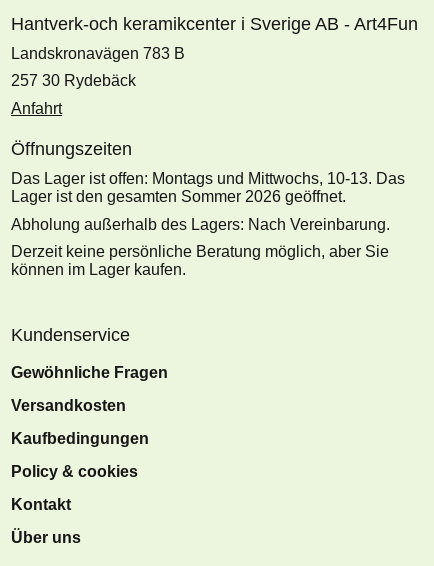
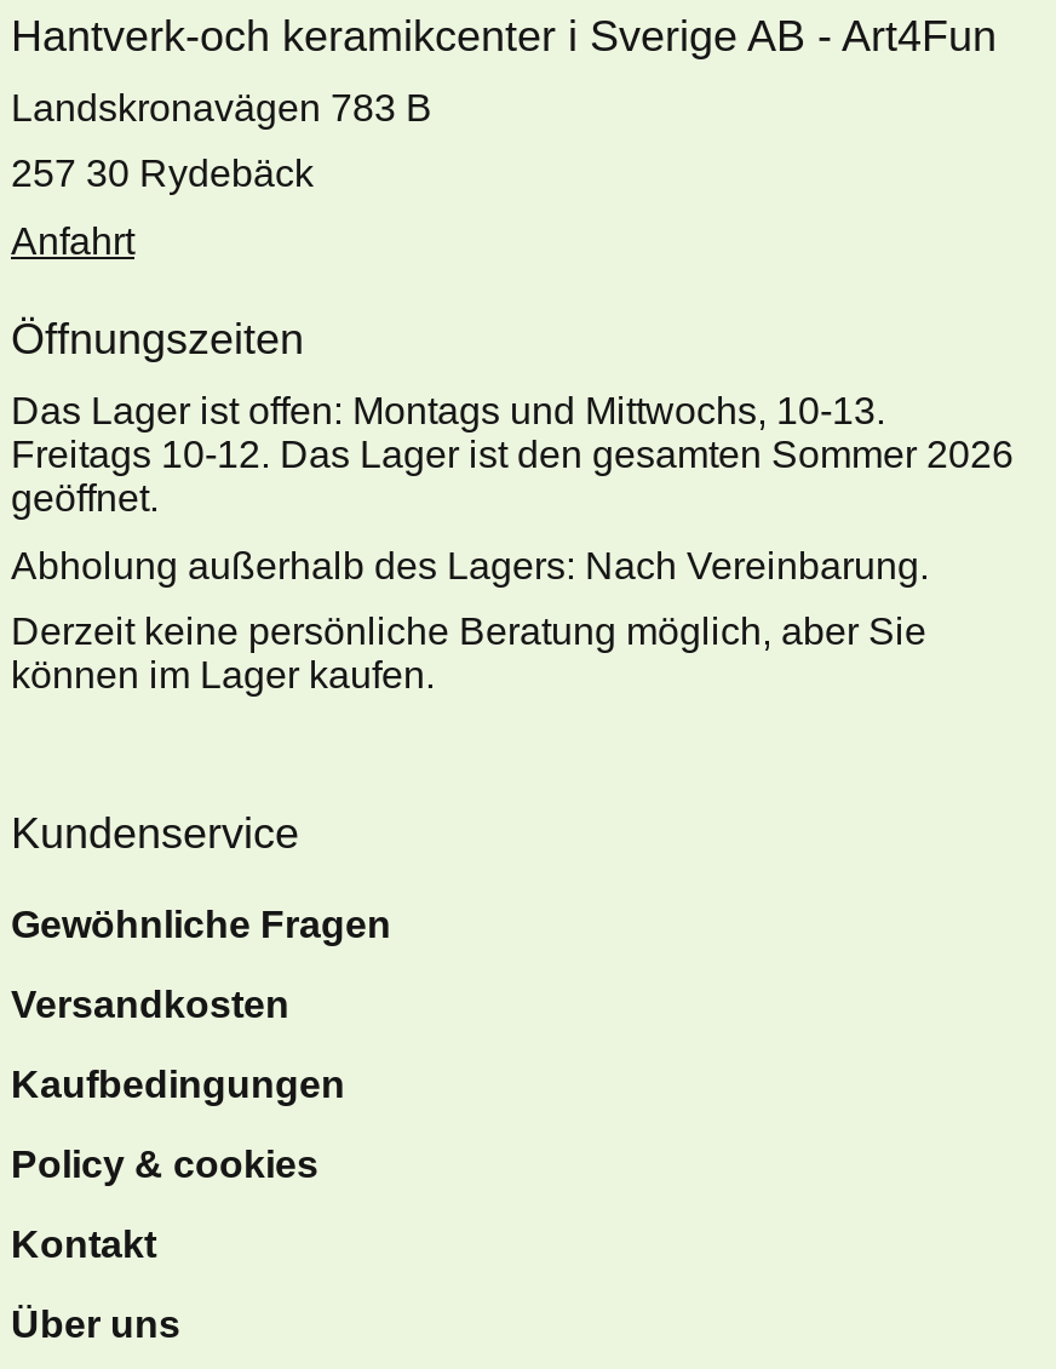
- Das Lager ist offen: Montags und Mittwochs, 10-13. Das
- Lager ist den gesamten Sommer 2026 geöffnet.
+ Das Lager ist offen: Montags und Mittwochs, 10-13.
+ Freitags 10-12. Das Lager ist den gesamten Sommer 2026
+ geöffnet.
